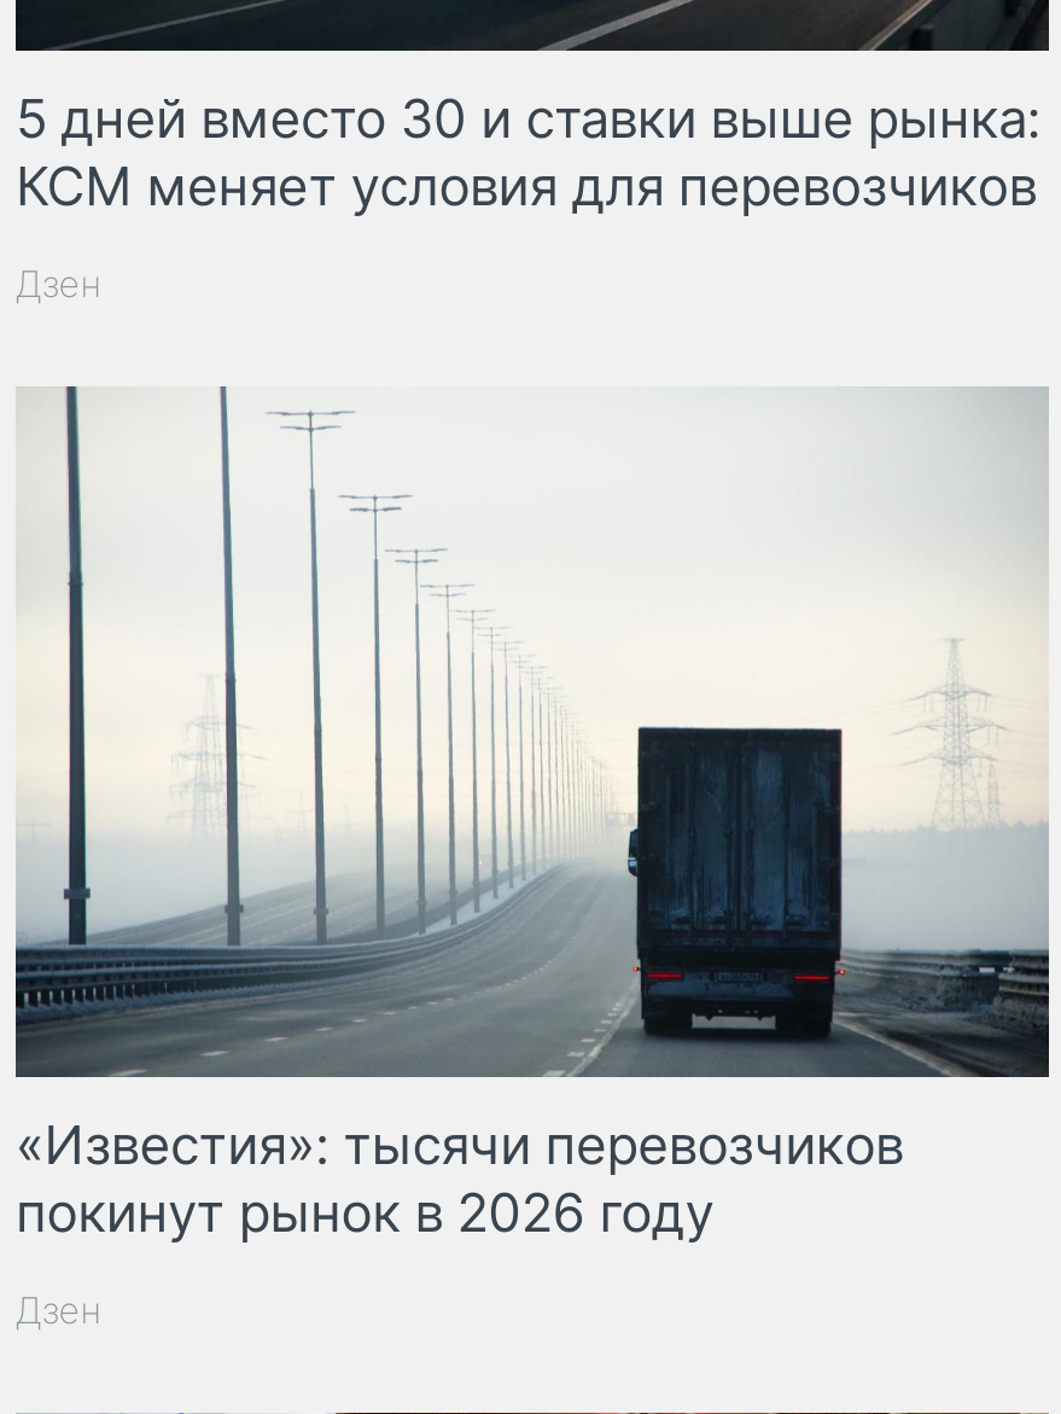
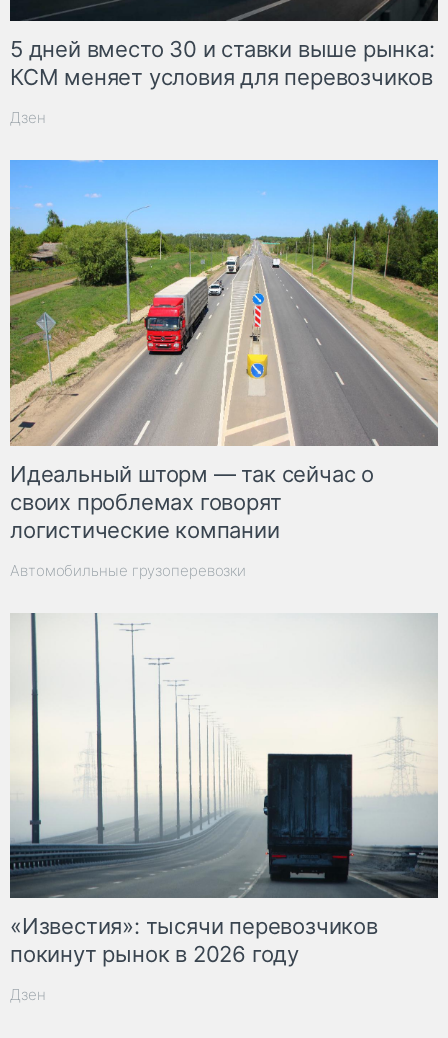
+ [image]
+ Идеальный шторм — так сейчас о
+ своих проблемах говорят
+ логистические компании
+ Автомобильные грузоперевозки
